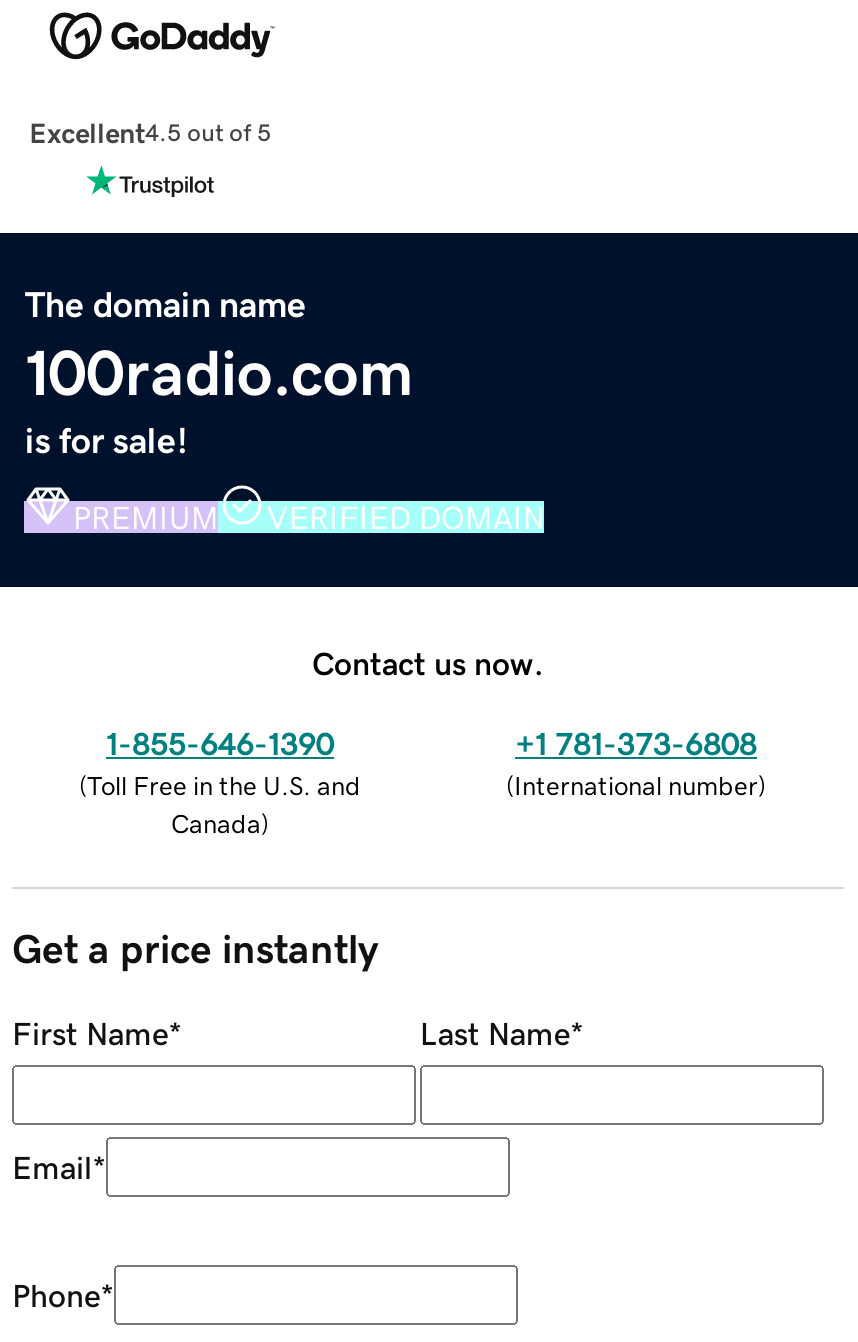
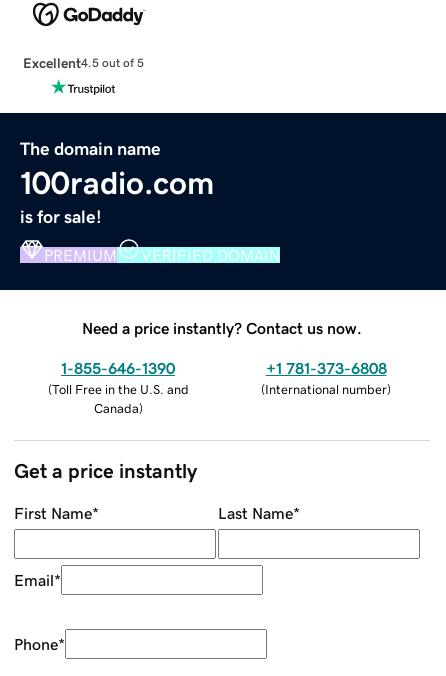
- Contact us now.
+ Need a price instantly? Contact us now.
